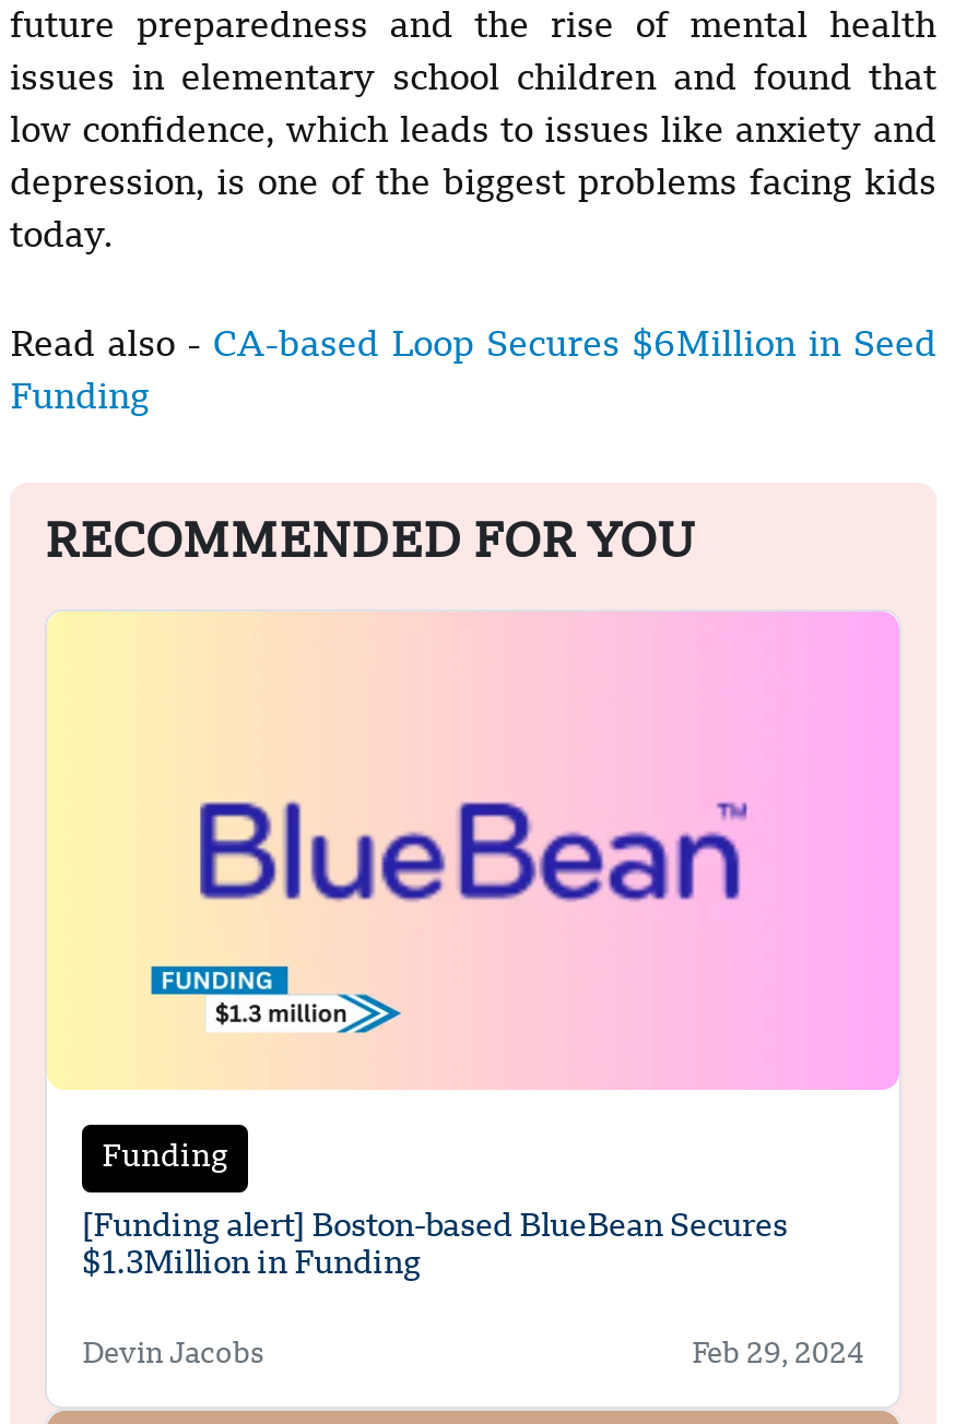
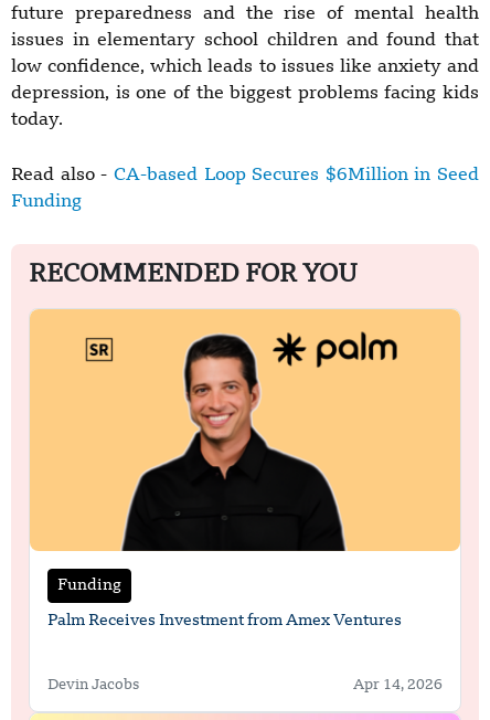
- [image]
+ [image]

- [Funding alert] Boston-based BlueBean Secures
- $1.3Million in Funding
+ Palm Receives Investment from Amex Ventures

- Feb 29, 2024
+ Apr 14, 2026
